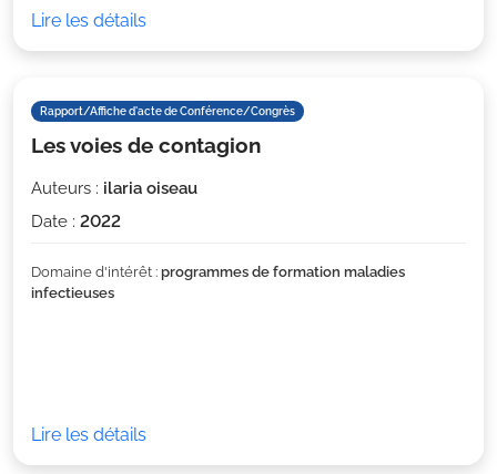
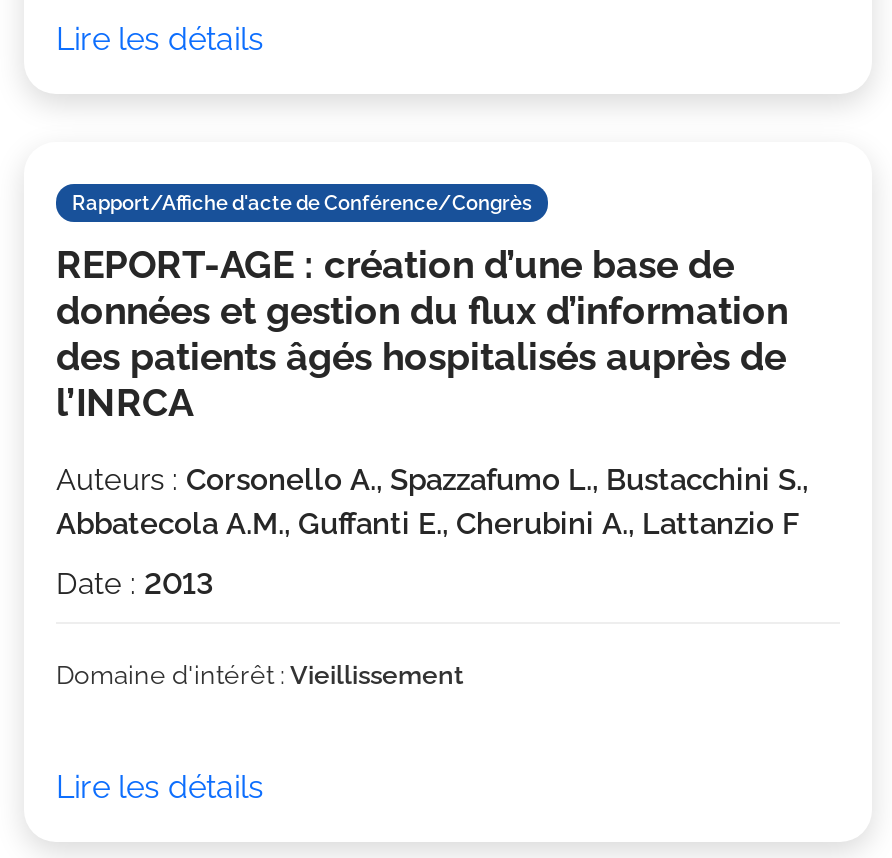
- Les voies de contagion
+ REPORT-AGE : création d’une base de
+ données et gestion du flux d’information
+ des patients âgés hospitalisés auprès de
+ l’INRCA

- Auteurs : ilaria oiseau
+ Auteurs : Corsonello A., Spazzafumo L., Bustacchini S.,
+ Abbatecola A.M., Guffanti E., Cherubini A., Lattanzio F

- Date : 2022
+ Date : 2013

- Domaine d'intérêt : programmes de formation maladies
- infectieuses
+ Domaine d'intérêt : Vieillissement
